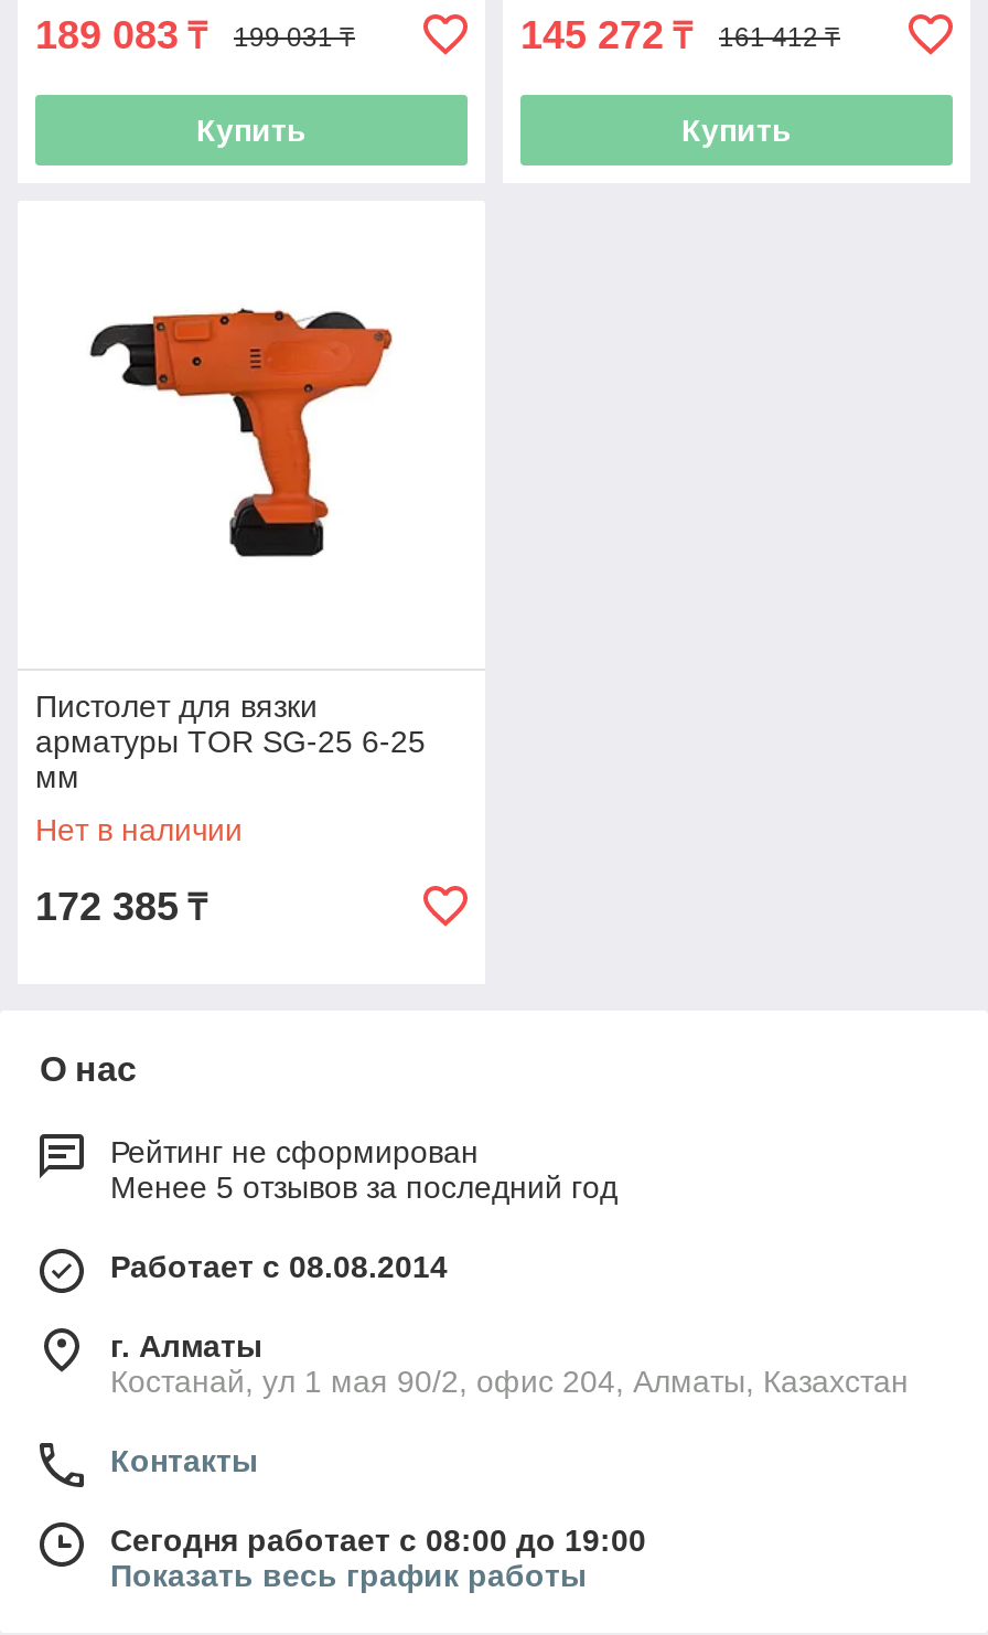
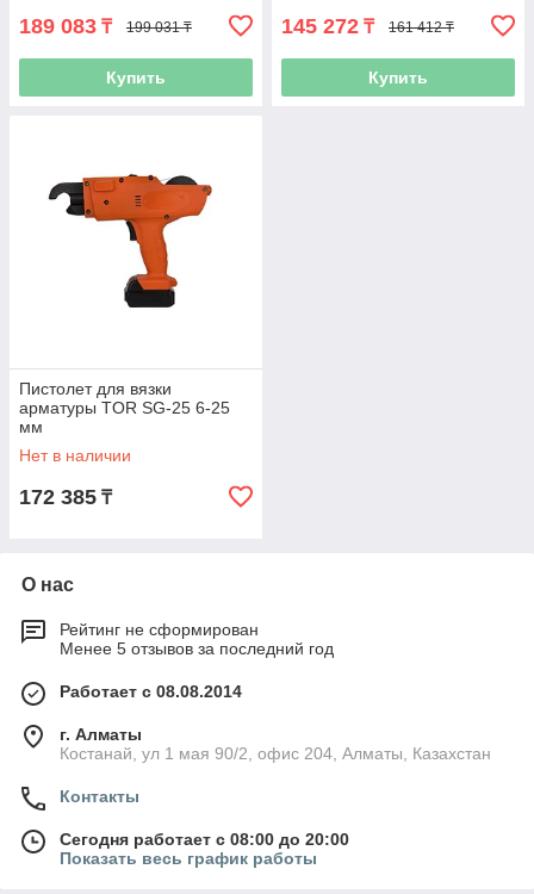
- Сегодня работает с 08:00 до 19:00
+ Сегодня работает с 08:00 до 20:00
